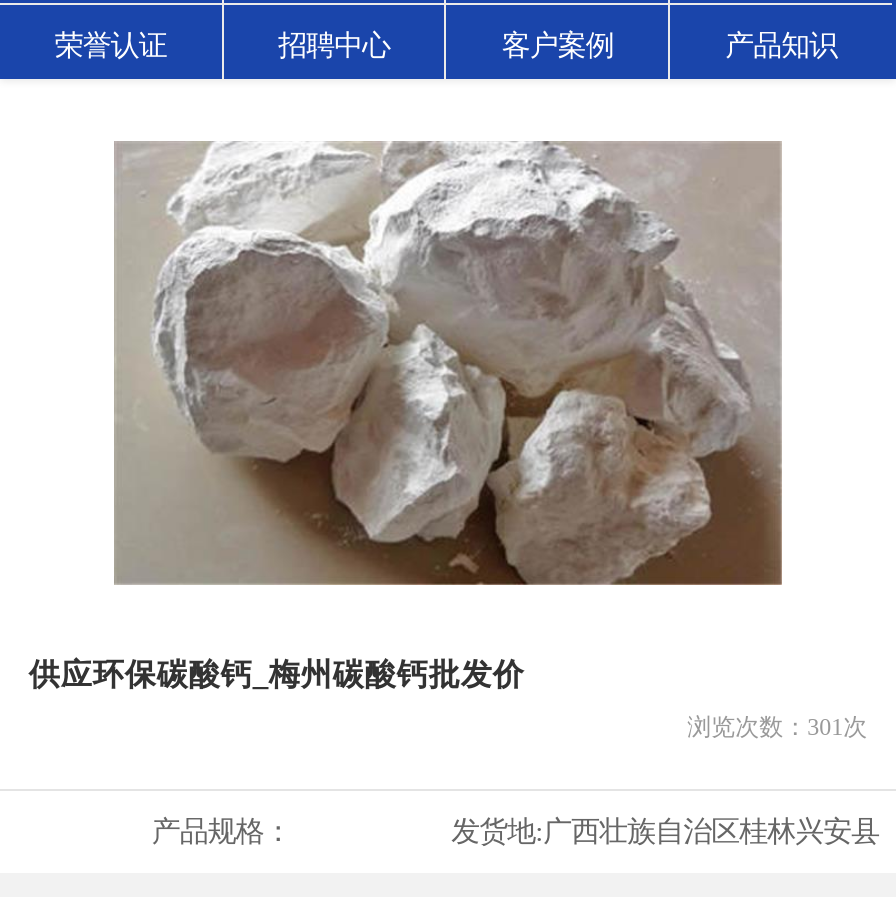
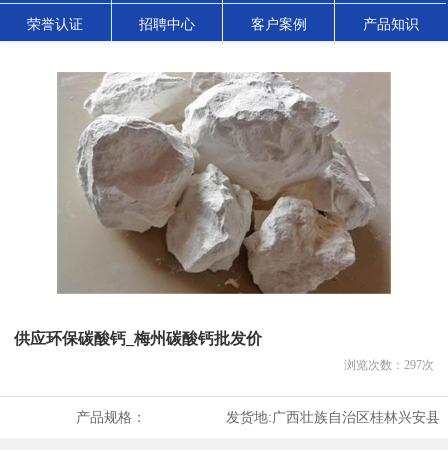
- 浏览次数：301次
+ 浏览次数：297次
